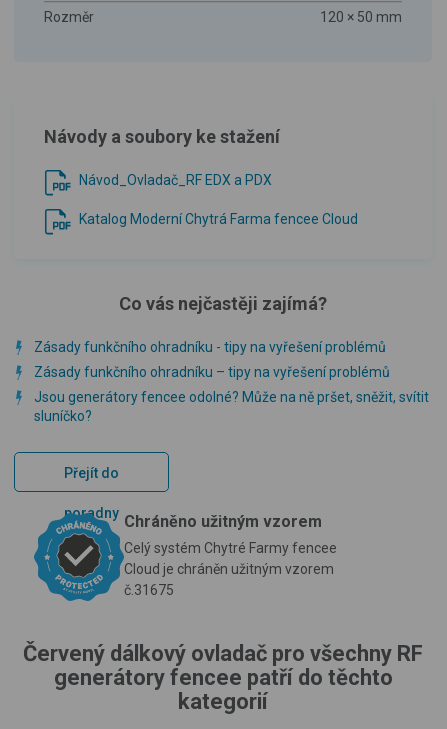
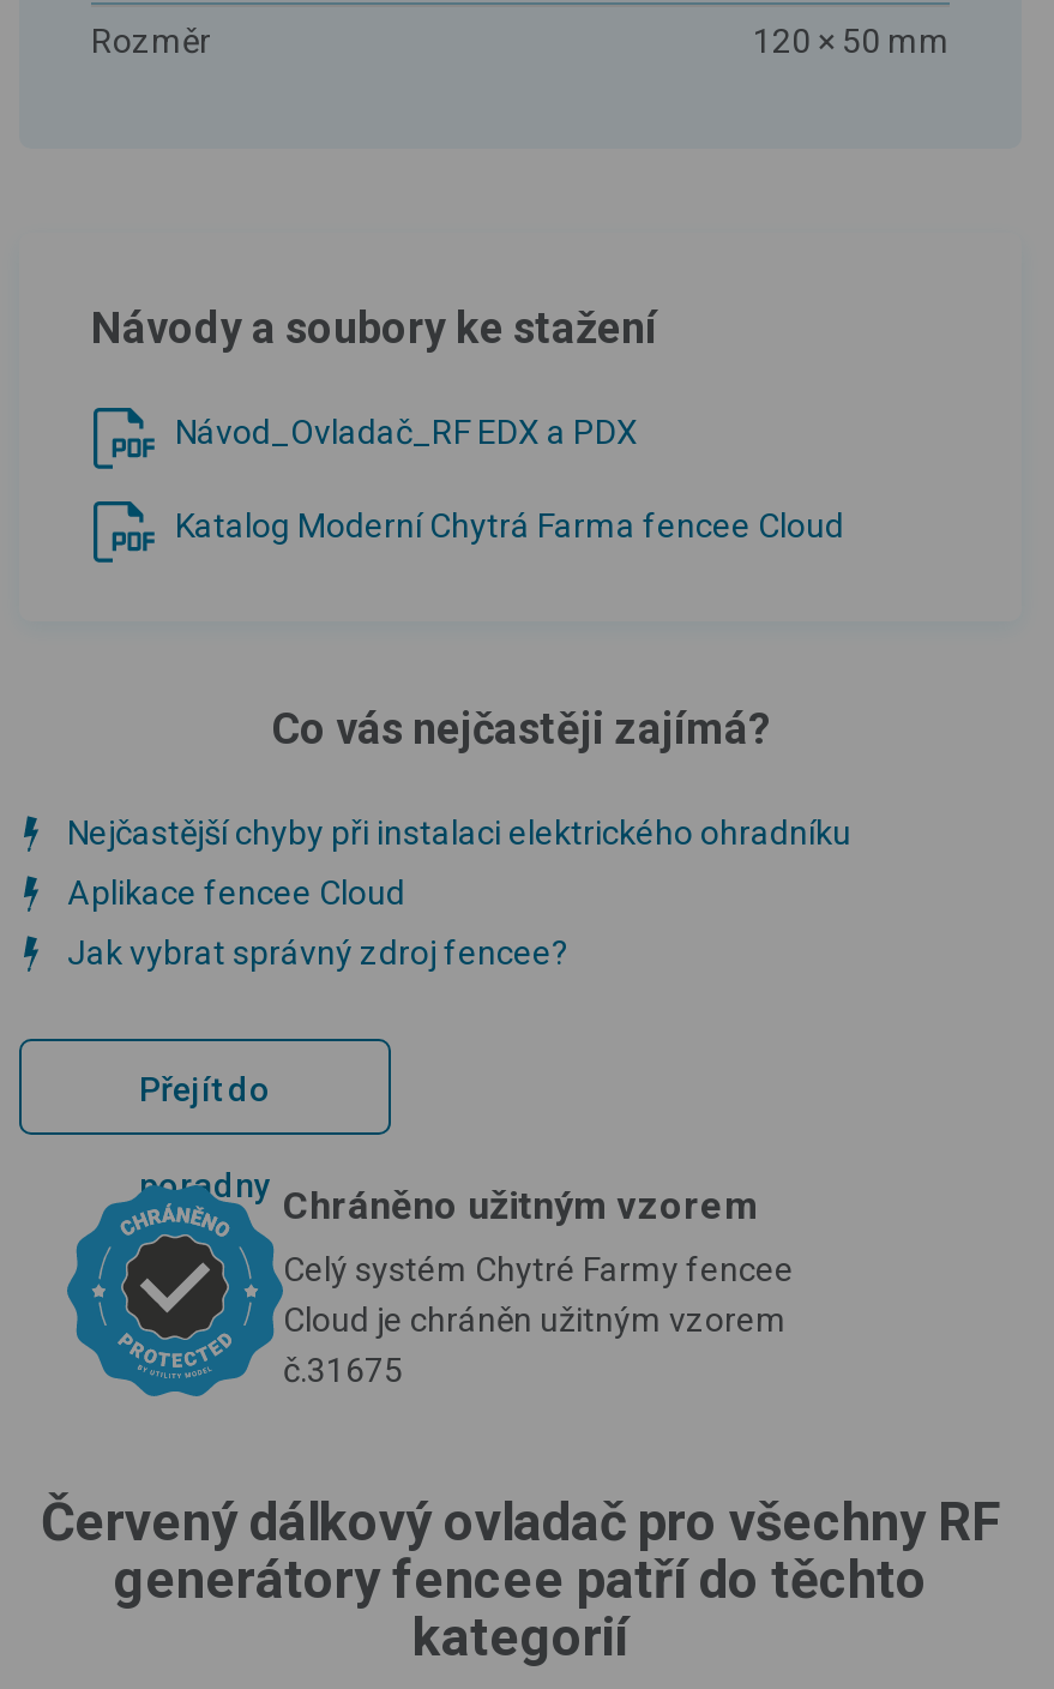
- Zásady funkčního ohradníku - tipy na vyřešení problémů
+ Nejčastější chyby při instalaci elektrického ohradníku

- Zásady funkčního ohradníku – tipy na vyřešení problémů
+ Aplikace fencee Cloud

- Jsou generátory fencee odolné? Může na ně pršet, sněžit, svítit
- sluníčko?
+ Jak vybrat správný zdroj fencee?
